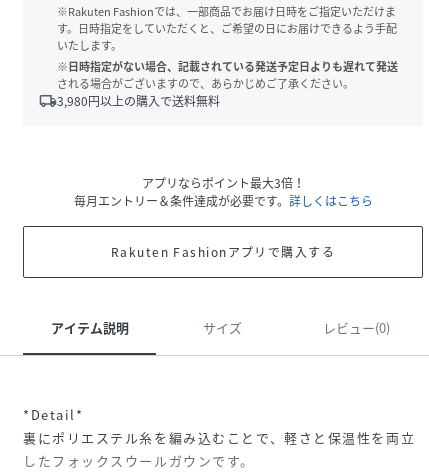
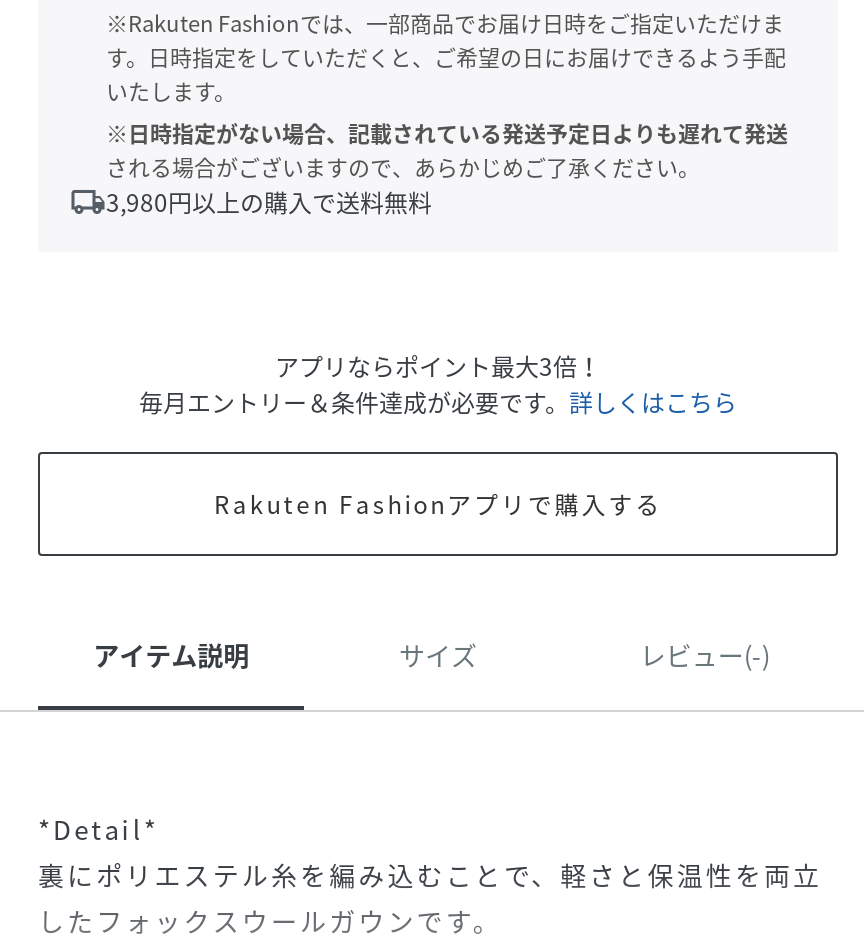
- レビュー(0)
+ レビュー(-)
